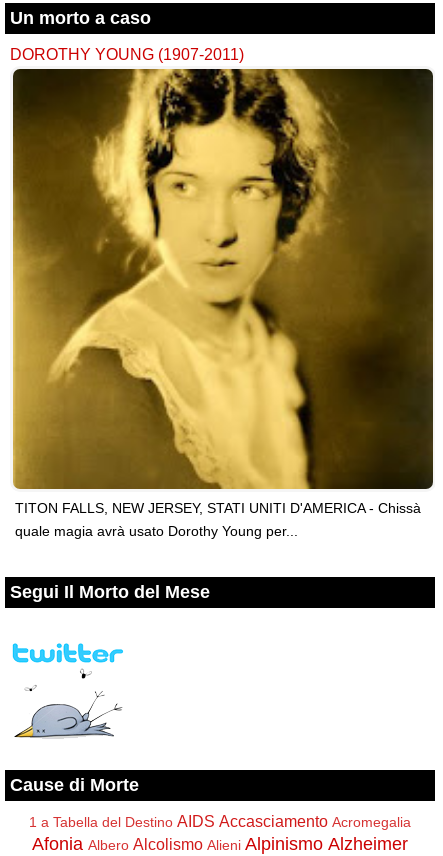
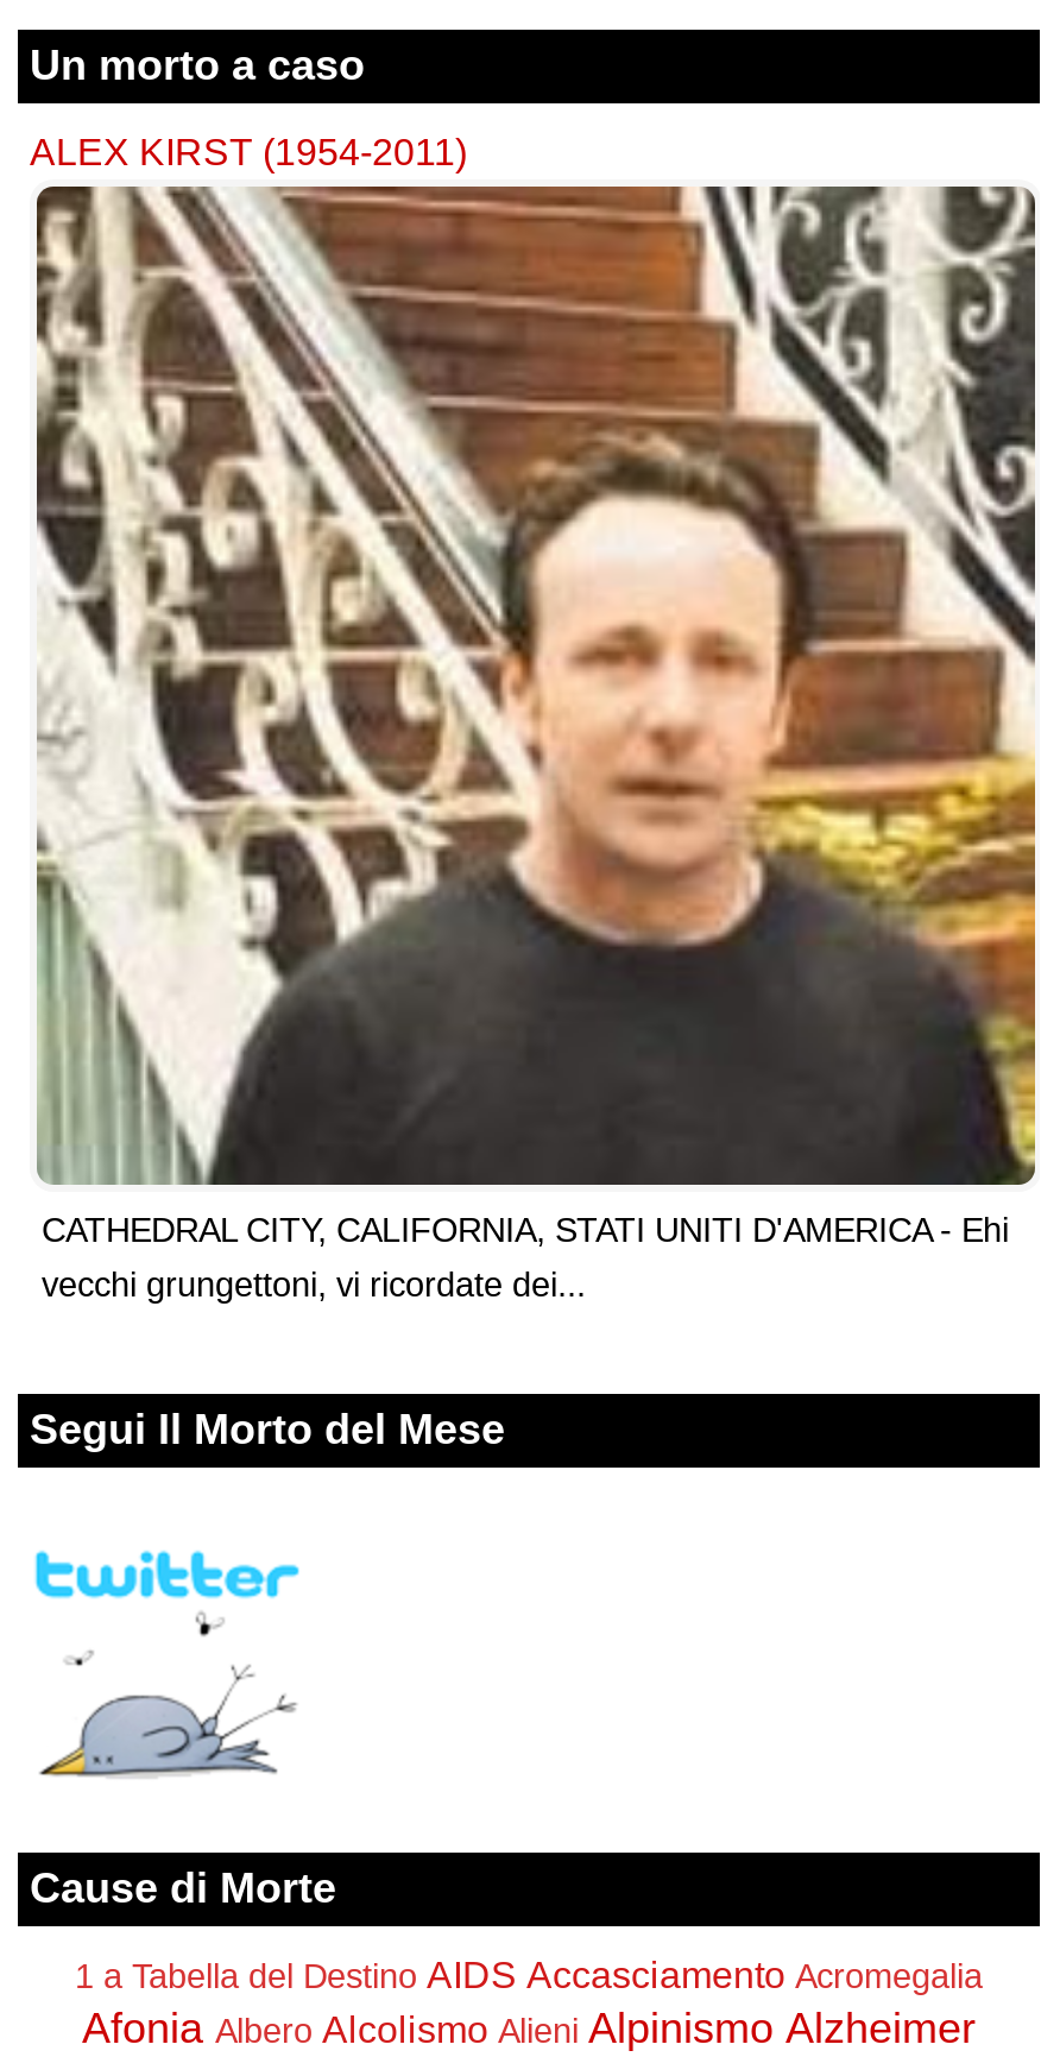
- DOROTHY YOUNG (1907-2011)
+ ALEX KIRST (1954-2011)

- [image]
- TITON FALLS, NEW JERSEY, STATI UNITI D'AMERICA - Chissà
- quale magia avrà usato Dorothy Young per...
+ [image]
+ CATHEDRAL CITY, CALIFORNIA, STATI UNITI D'AMERICA - Ehi
+ vecchi grungettoni, vi ricordate dei...
